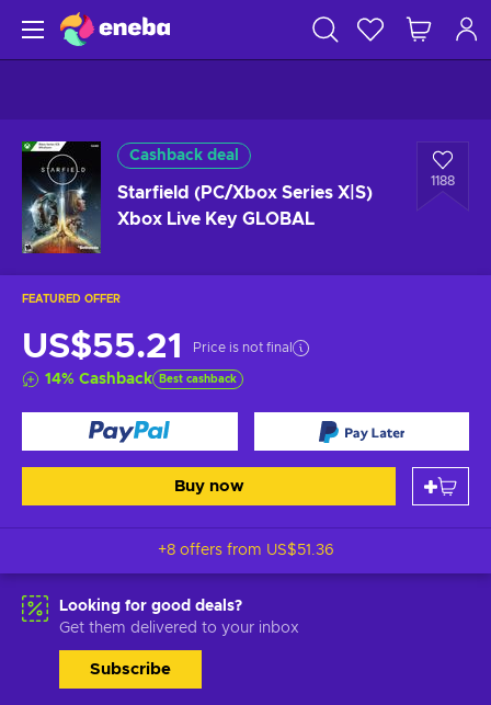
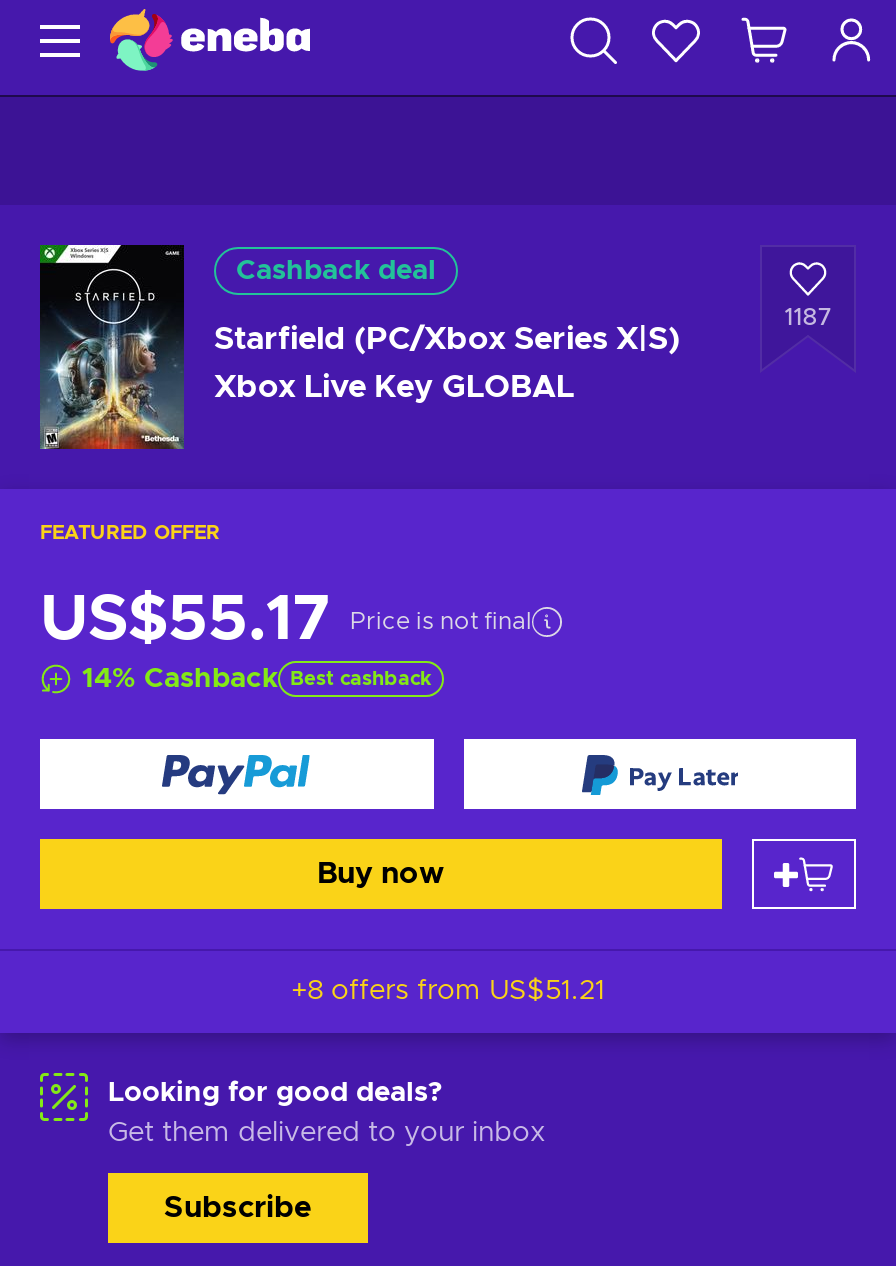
- 1188
+ 1187

- US$55.21 Price is not final
+ US$55.17 Price is not final

- +8 offers from US$51.36
+ +8 offers from US$51.21
